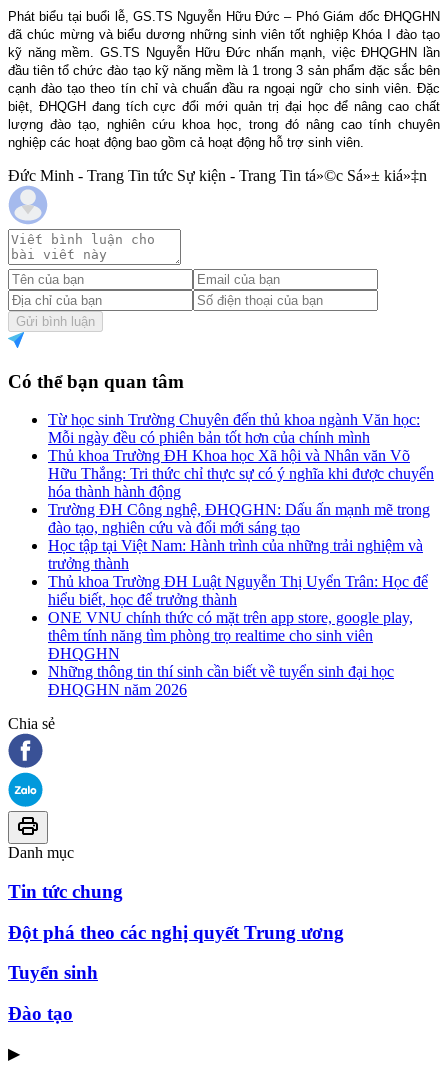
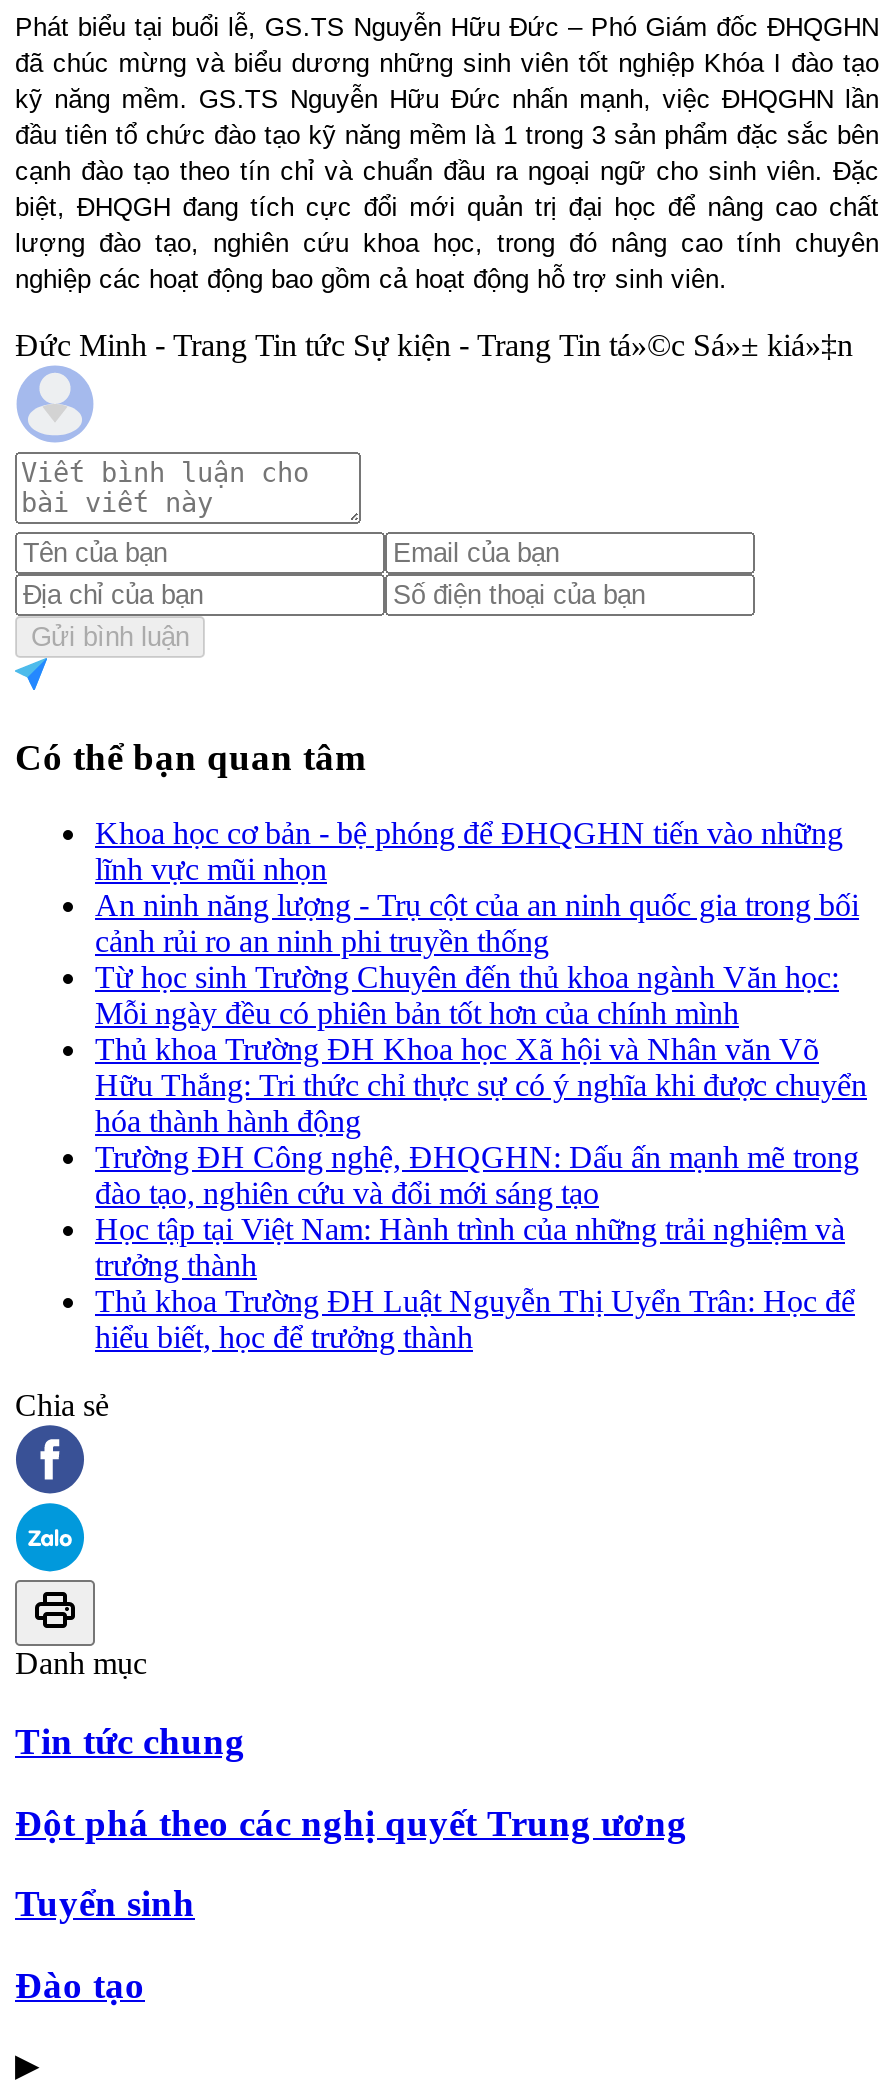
+ Khoa học cơ bản - bệ phóng để ĐHQGHN tiến vào những
+ lĩnh vực mũi nhọn
+ An ninh năng lượng - Trụ cột của an ninh quốc gia trong bối
+ cảnh rủi ro an ninh phi truyền thống

moved down: Từ học sinh Trường Chuyên đến thủ khoa ngành Văn học: | Mỗi ngày đều có phiên bản tốt hơn của chính mình | Thủ khoa Trường ĐH Khoa học Xã hội và Nhân văn Võ | ... | Thủ khoa Trường ĐH Luật Nguyễn Thị Uyển Trân: Học để | hiểu biết, học để trưởng thành

- ONE VNU chính thức có mặt trên app store, google play,
- thêm tính năng tìm phòng trọ realtime cho sinh viên
- ĐHQGHN
- Những thông tin thí sinh cần biết về tuyển sinh đại học
- ĐHQGHN năm 2026
